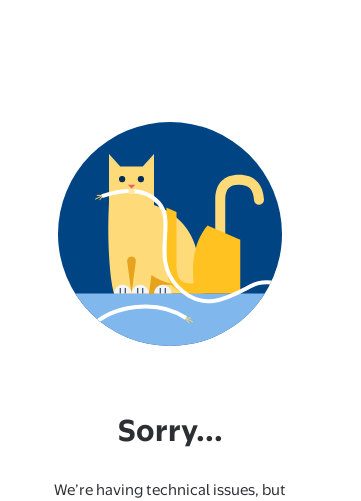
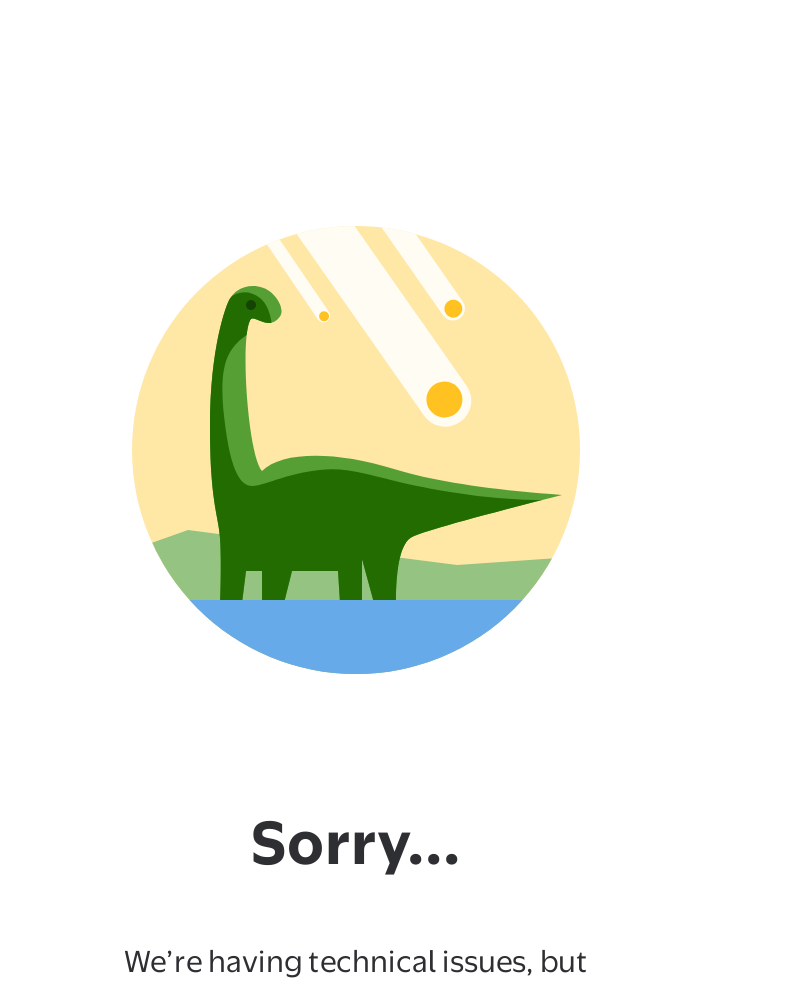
- [image]
+ [image]
